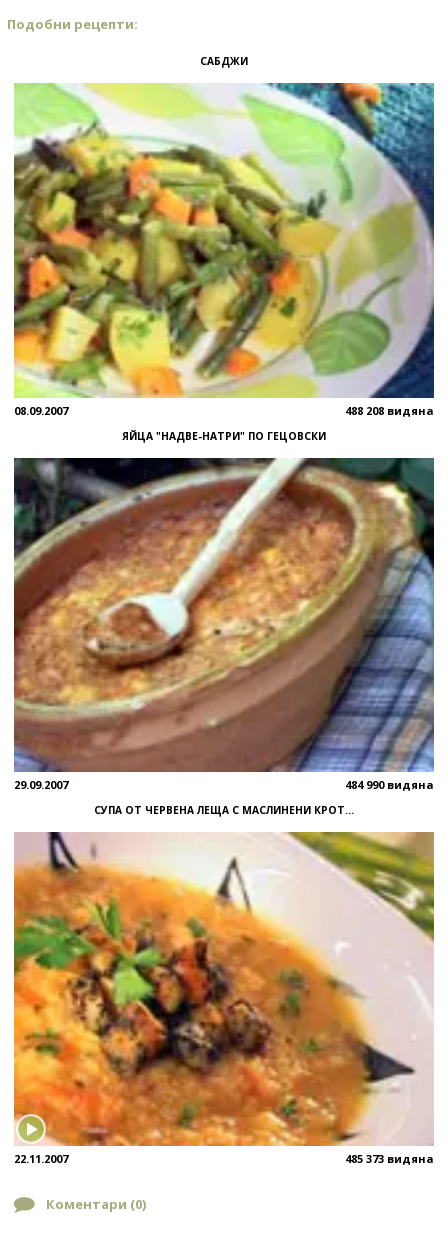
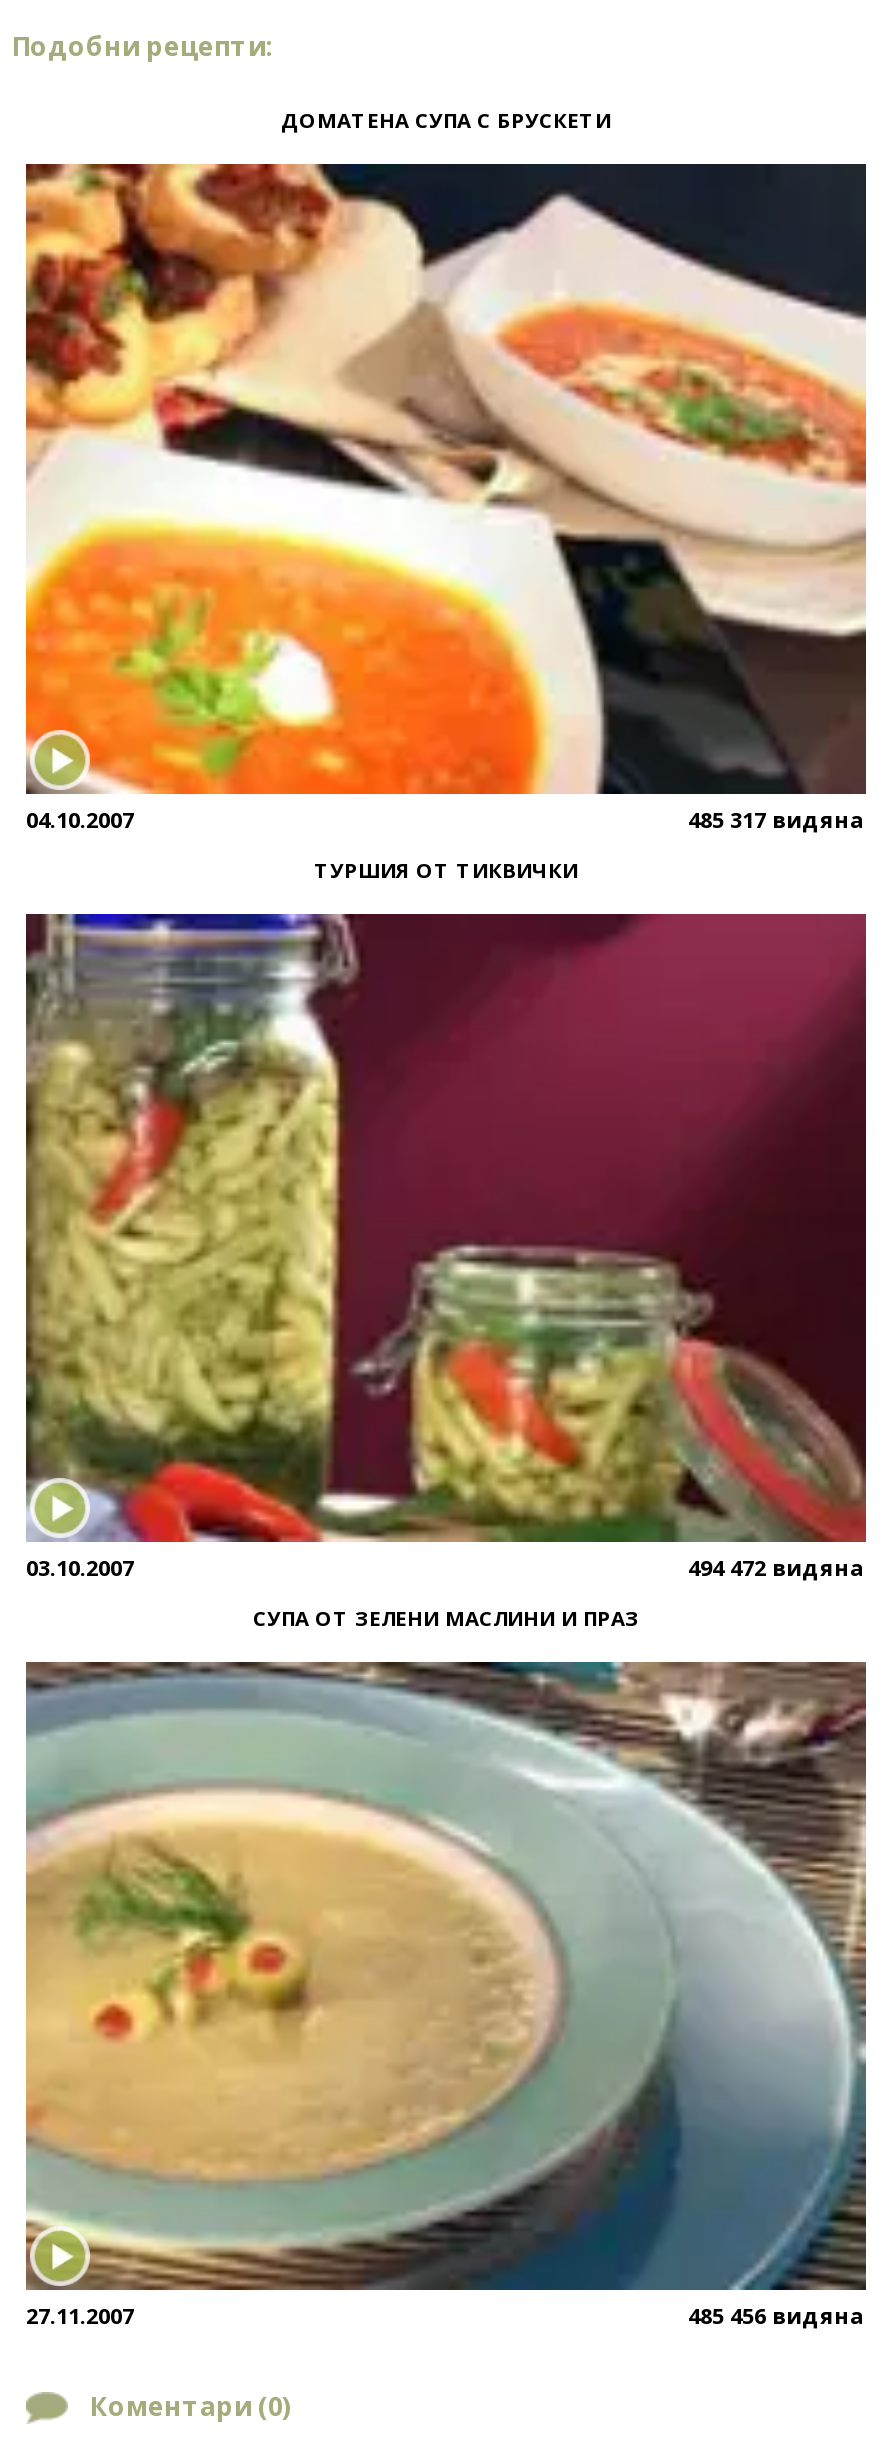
- САБДЖИ
+ ДОМАТЕНА СУПА С БРУСКЕТИ

- [image]
- 08.09.2007
- 488 208 видяна
+ [image]
+ 04.10.2007
+ 485 317 видяна

- ЯЙЦА "НАДВЕ-НАТРИ" ПО ГЕЦОВСКИ
+ ТУРШИЯ ОТ ТИКВИЧКИ

- [image]
- 29.09.2007
- 484 990 видяна
+ [image]
+ 03.10.2007
+ 494 472 видяна

- СУПА ОТ ЧЕРВЕНА ЛЕЩА С МАСЛИНЕНИ КРОТ...
+ СУПА ОТ ЗЕЛЕНИ МАСЛИНИ И ПРАЗ

- [image]
- 22.11.2007
- 485 373 видяна
+ [image]
+ 27.11.2007
+ 485 456 видяна
